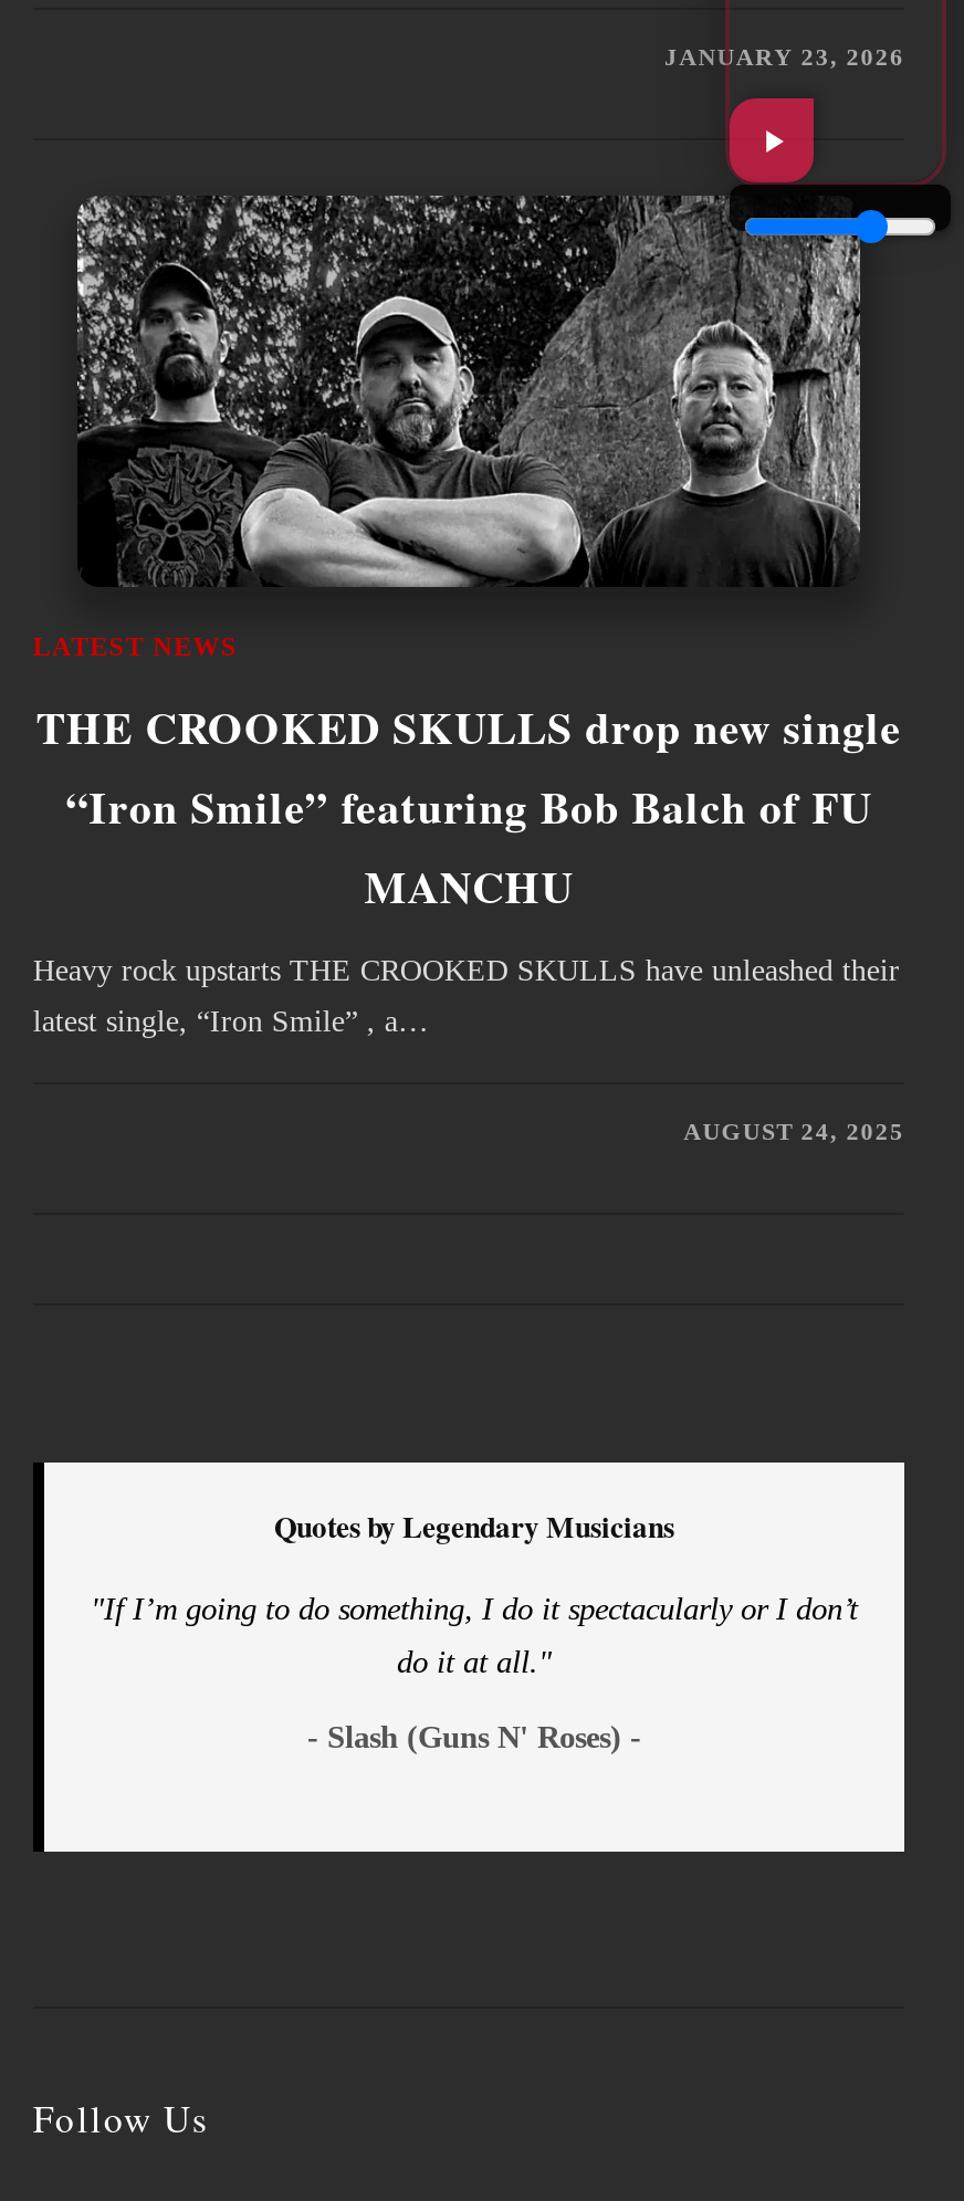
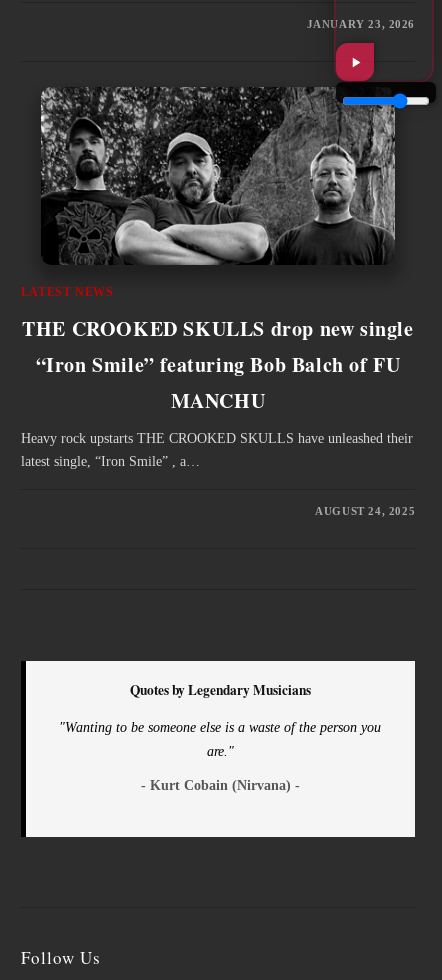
- "If I’m going to do something, I do it spectacularly or I don’t
+ "Wanting to be someone else is a waste of the person you

- do it at all."
+ are."

- - Slash (Guns N' Roses) -
+ - Kurt Cobain (Nirvana) -
